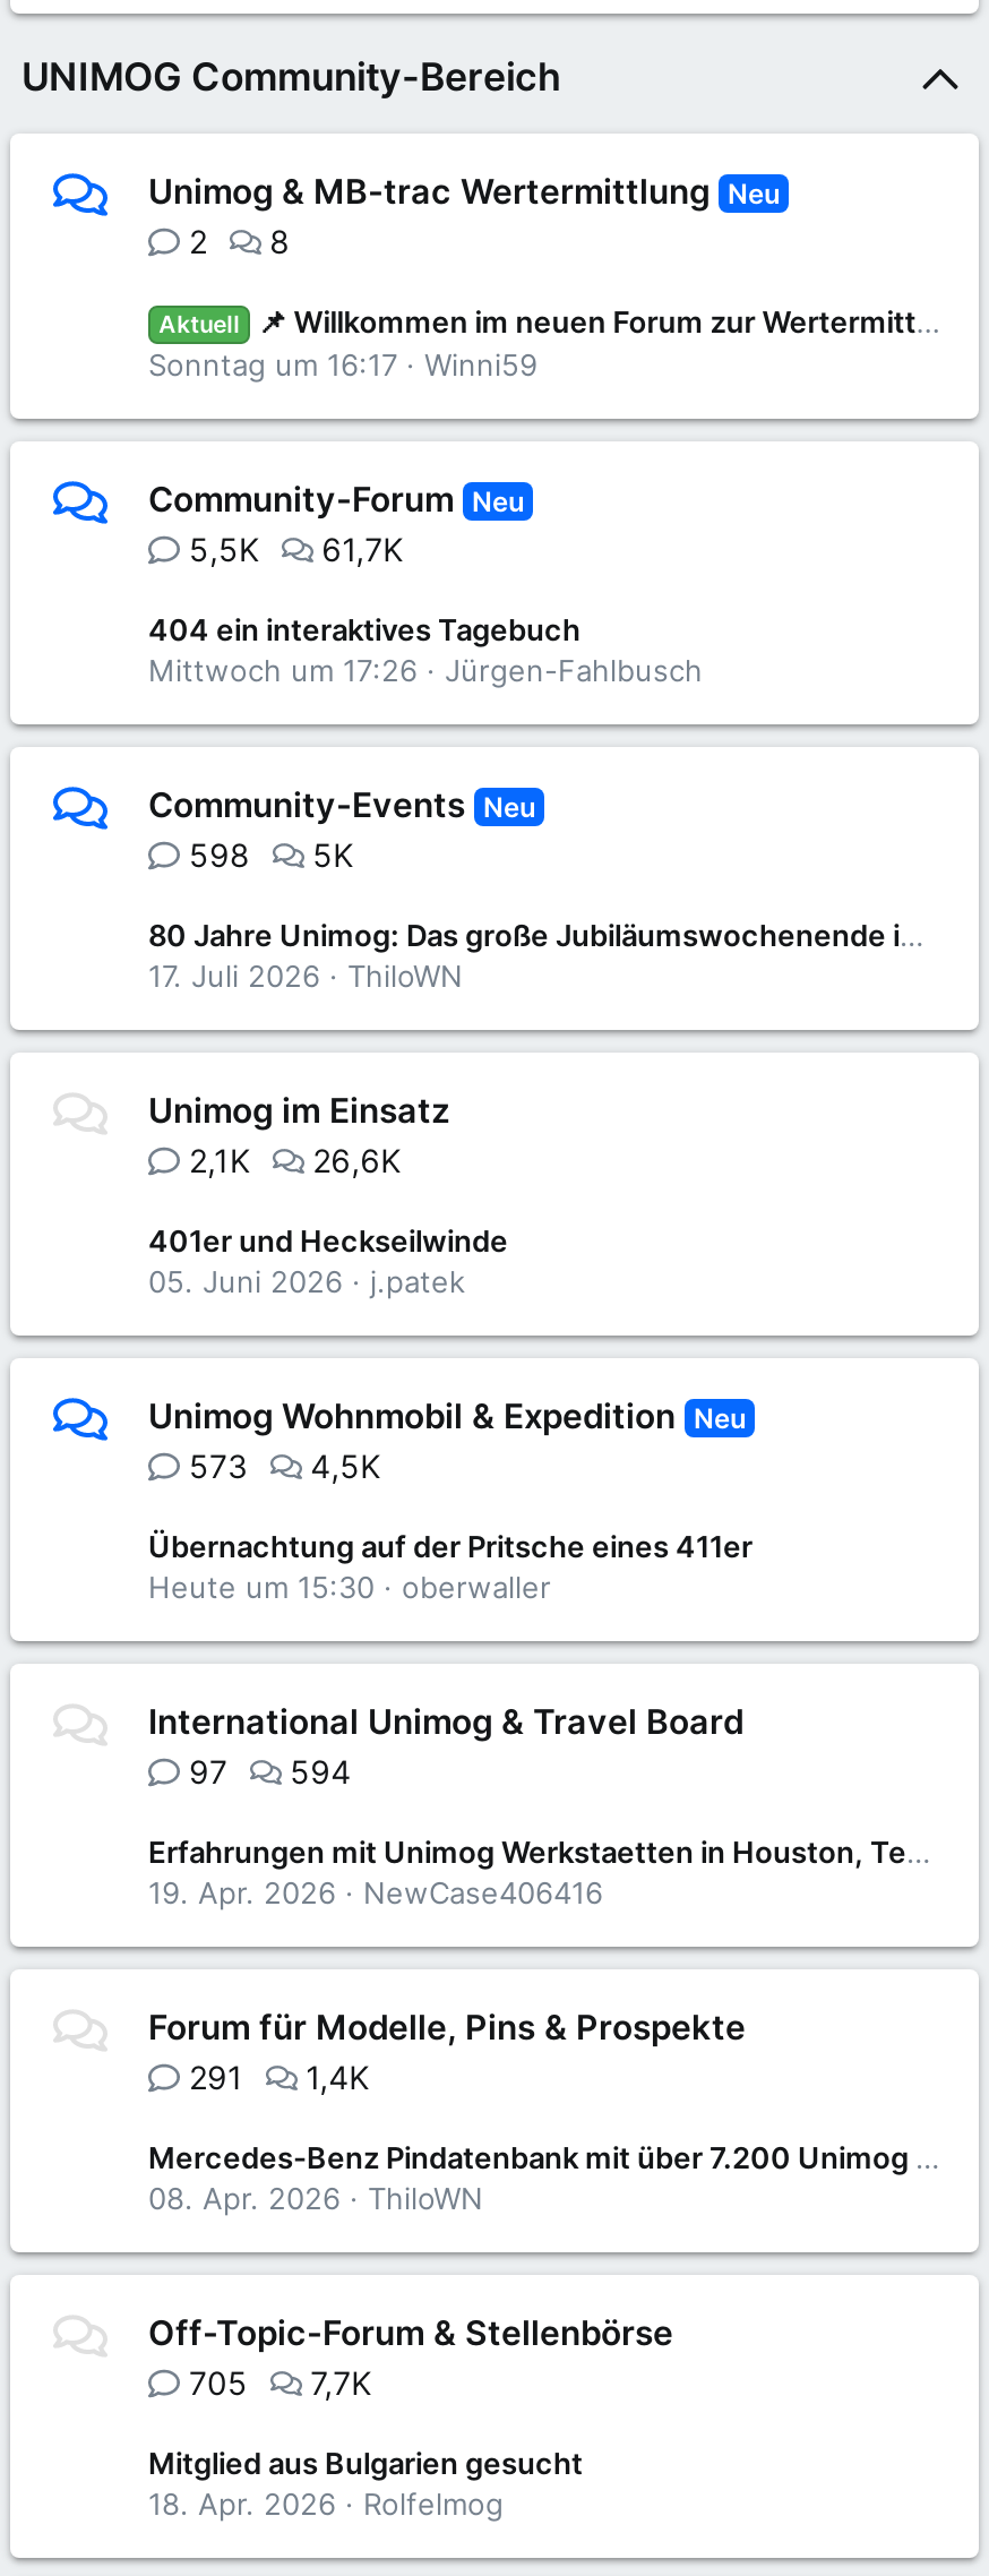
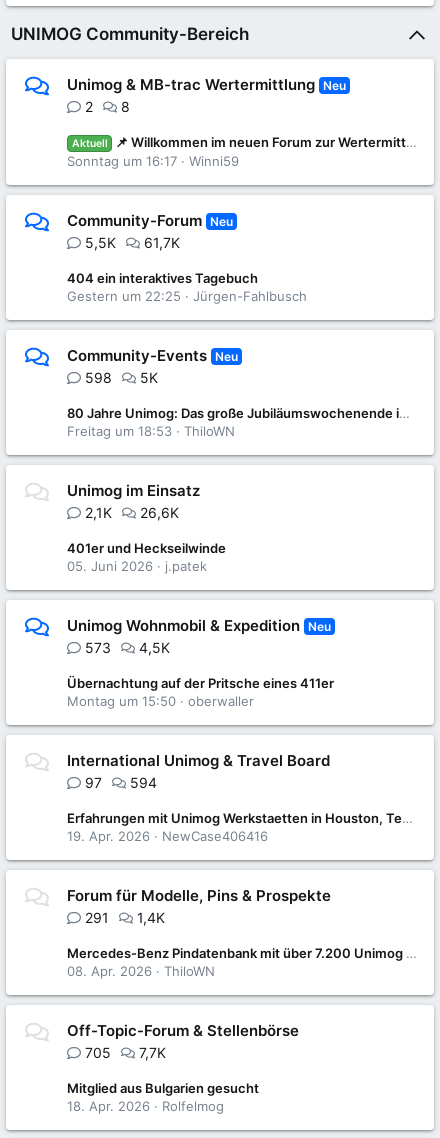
- Mittwoch um 17:26 Jürgen-Fahlbusch
+ Gestern um 22:25 Jürgen-Fahlbusch

- 17. Juli 2026 ThiloWN
+ Freitag um 18:53 ThiloWN

- Heute um 15:30 oberwaller
+ Montag um 15:50 oberwaller
